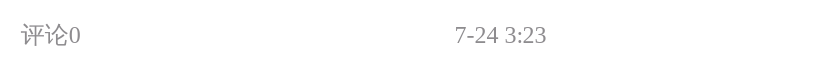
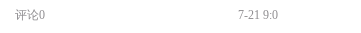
- 7-24 3:23
+ 7-21 9:0
